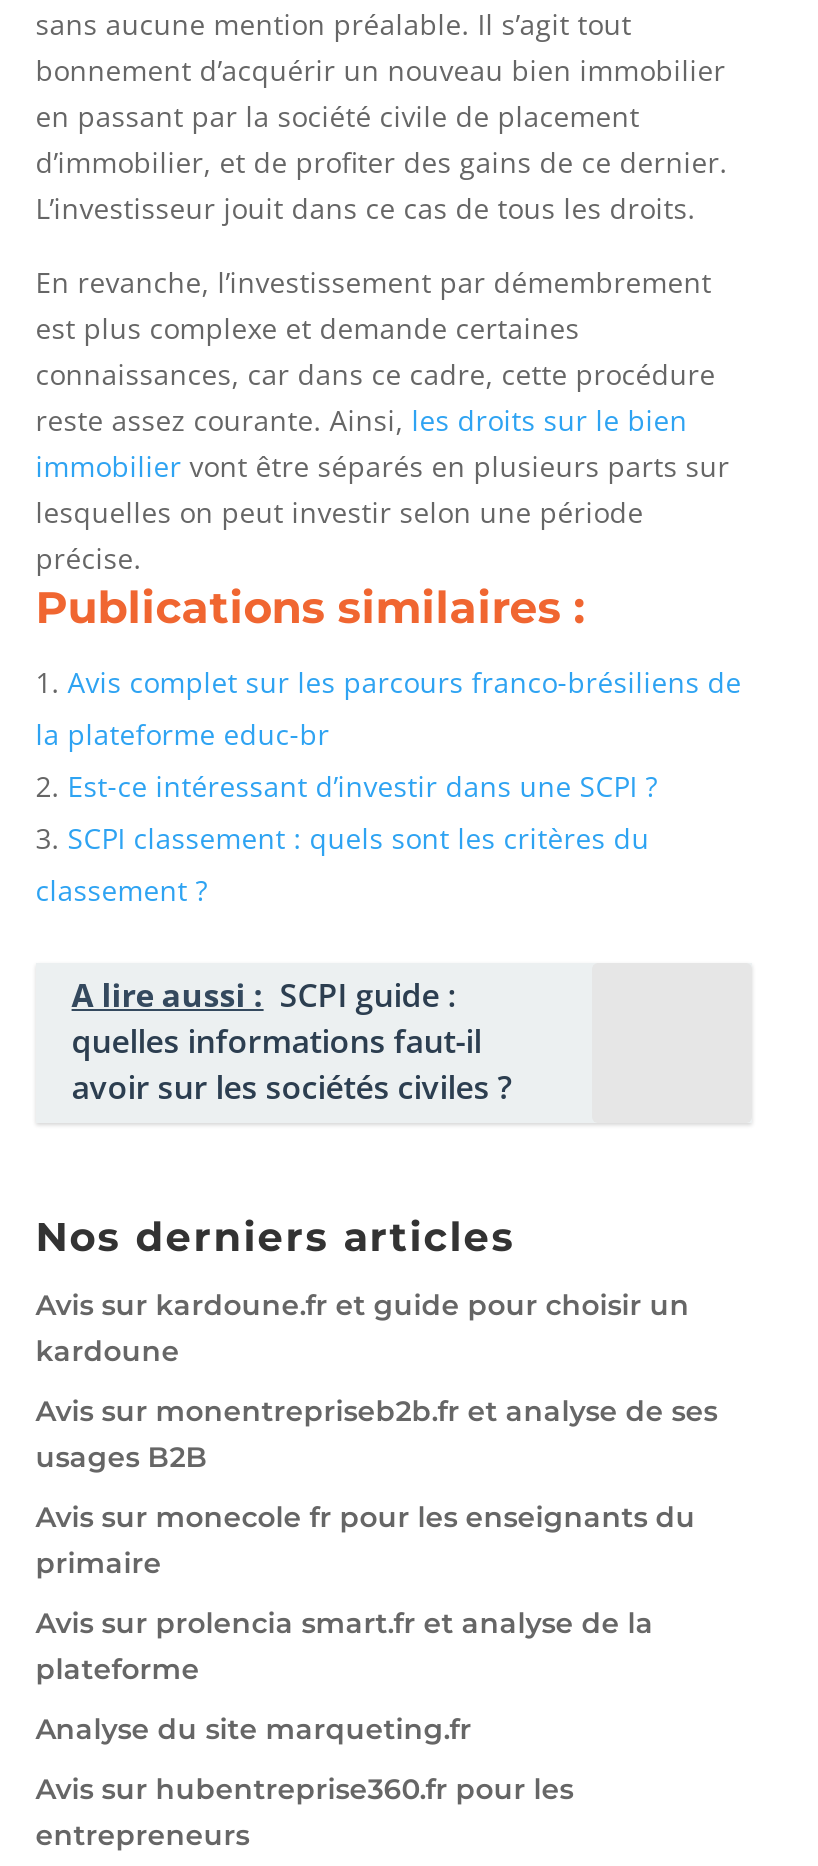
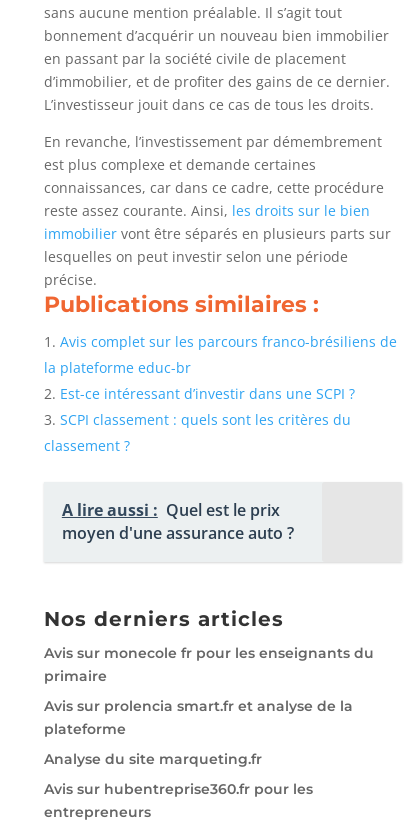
- A lire aussi : SCPI guide :
- quelles informations faut-il
- avoir sur les sociétés civiles ?
+ A lire aussi : Quel est le prix
+ moyen d'une assurance auto ?

- Avis sur kardoune.fr et guide pour choisir un
- kardoune
- Avis sur monentrepriseb2b.fr et analyse de ses
- usages B2B
